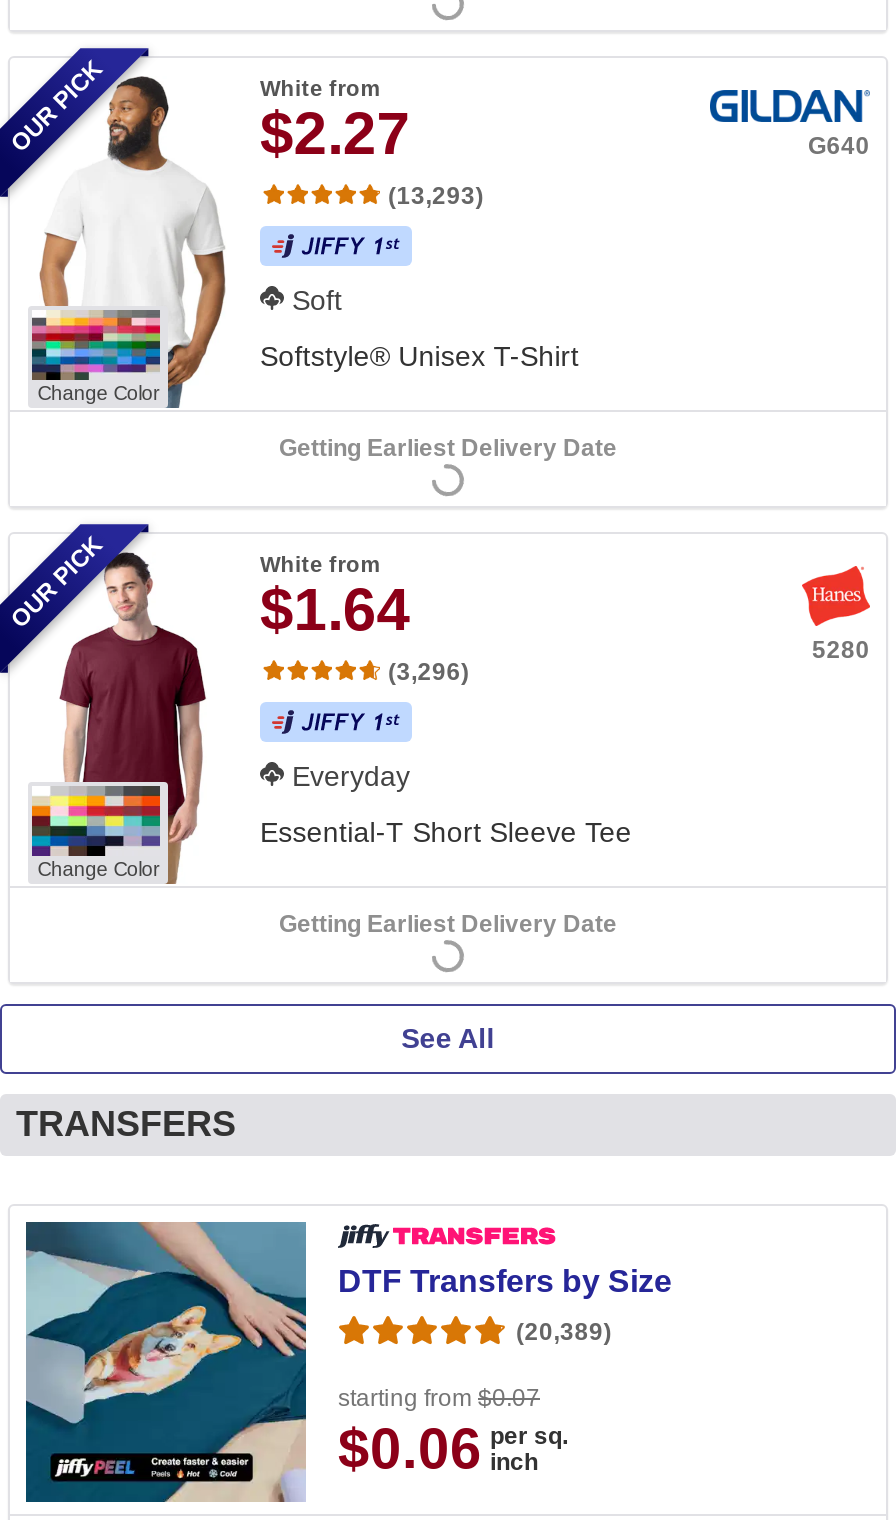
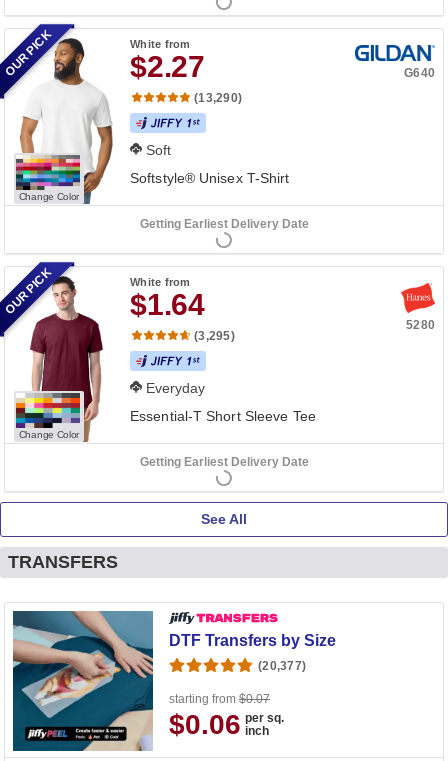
- (13,293)
+ (13,290)

- (3,296)
+ (3,295)

- [image]
+ [image]

- (20,389)
+ (20,377)
